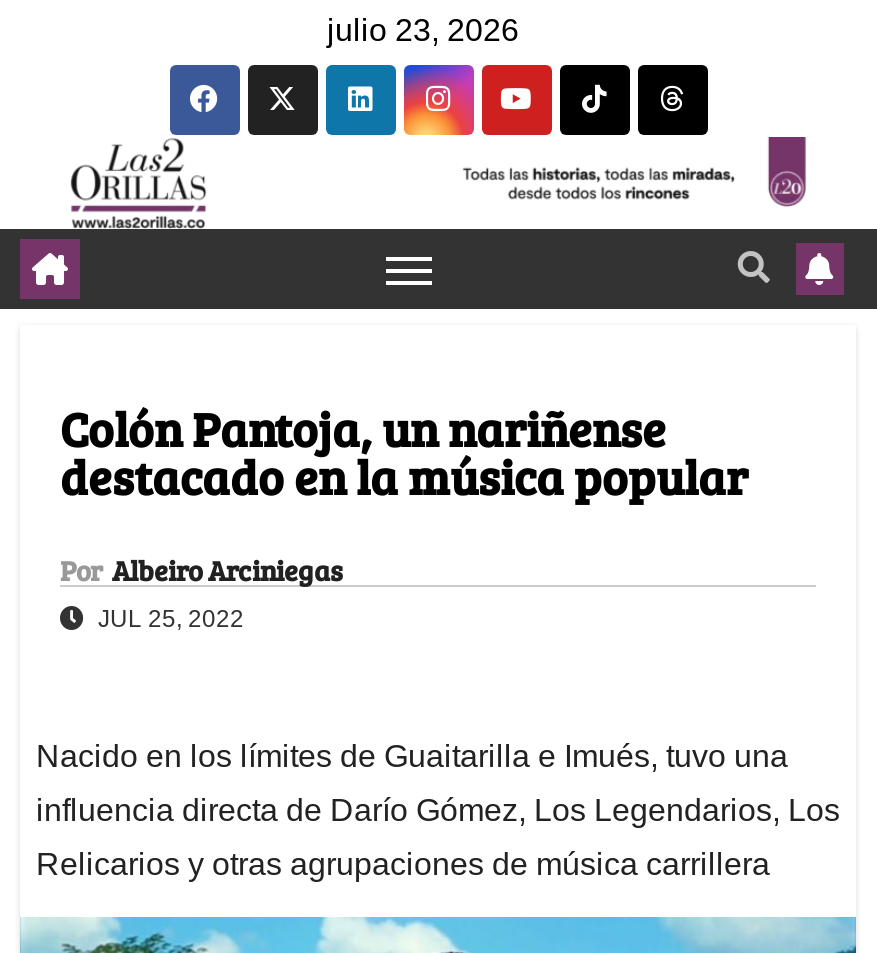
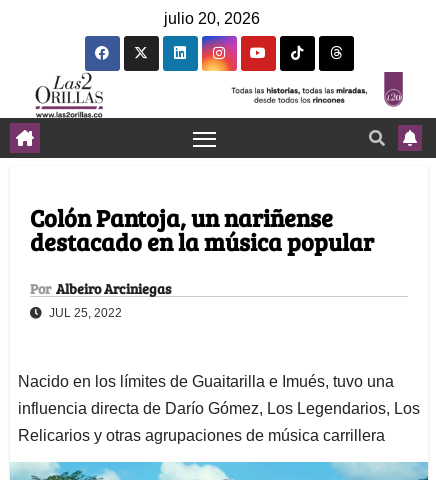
- julio 23, 2026
+ julio 20, 2026
